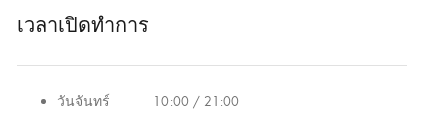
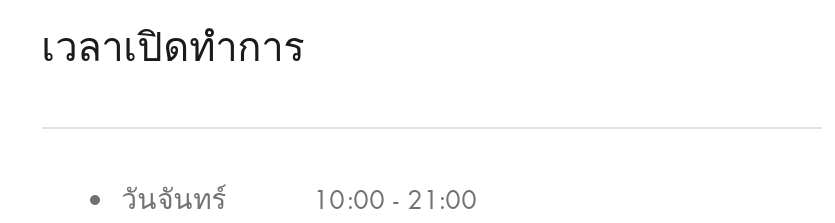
- 10:00 / 21:00
+ 10:00 - 21:00
